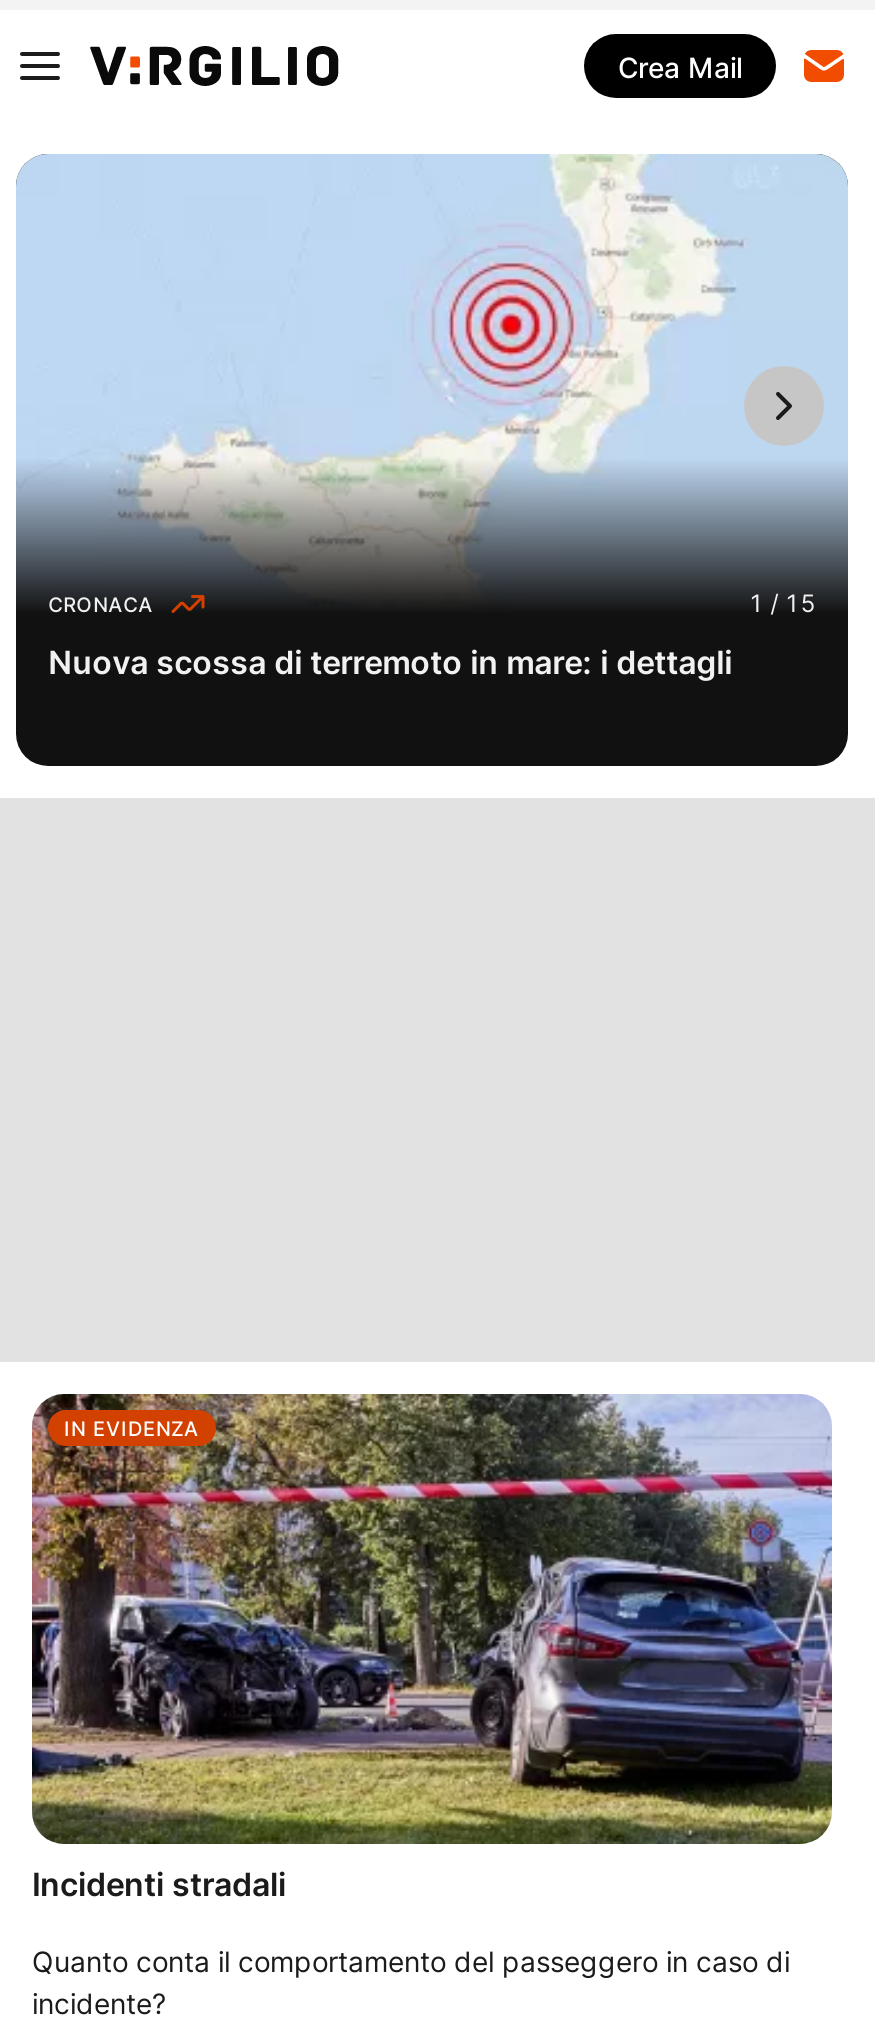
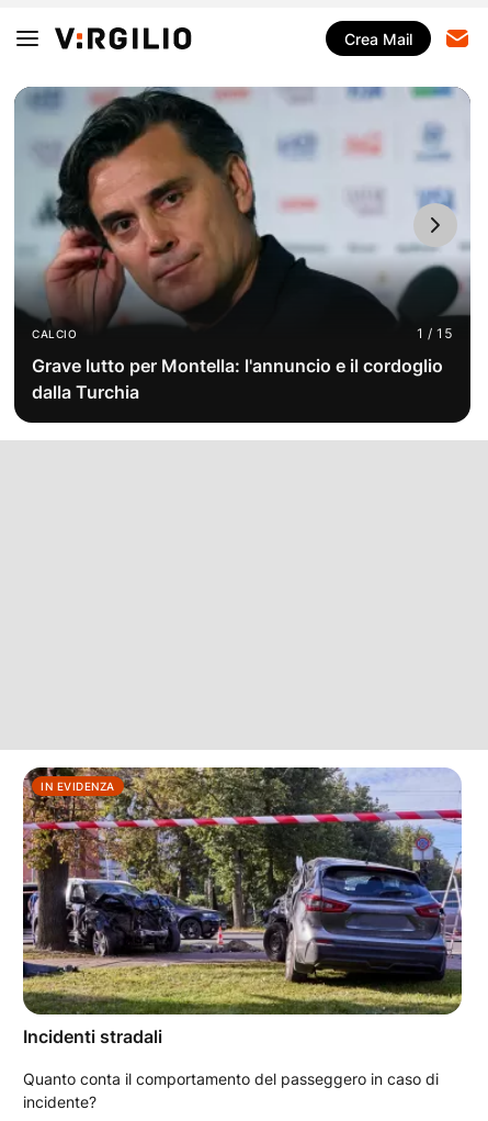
- [image]
- CRONACA
+ [image]
+ CALCIO

- Nuova scossa di terremoto in mare: i dettagli
+ Grave lutto per Montella: l'annuncio e il cordoglio
+ dalla Turchia
